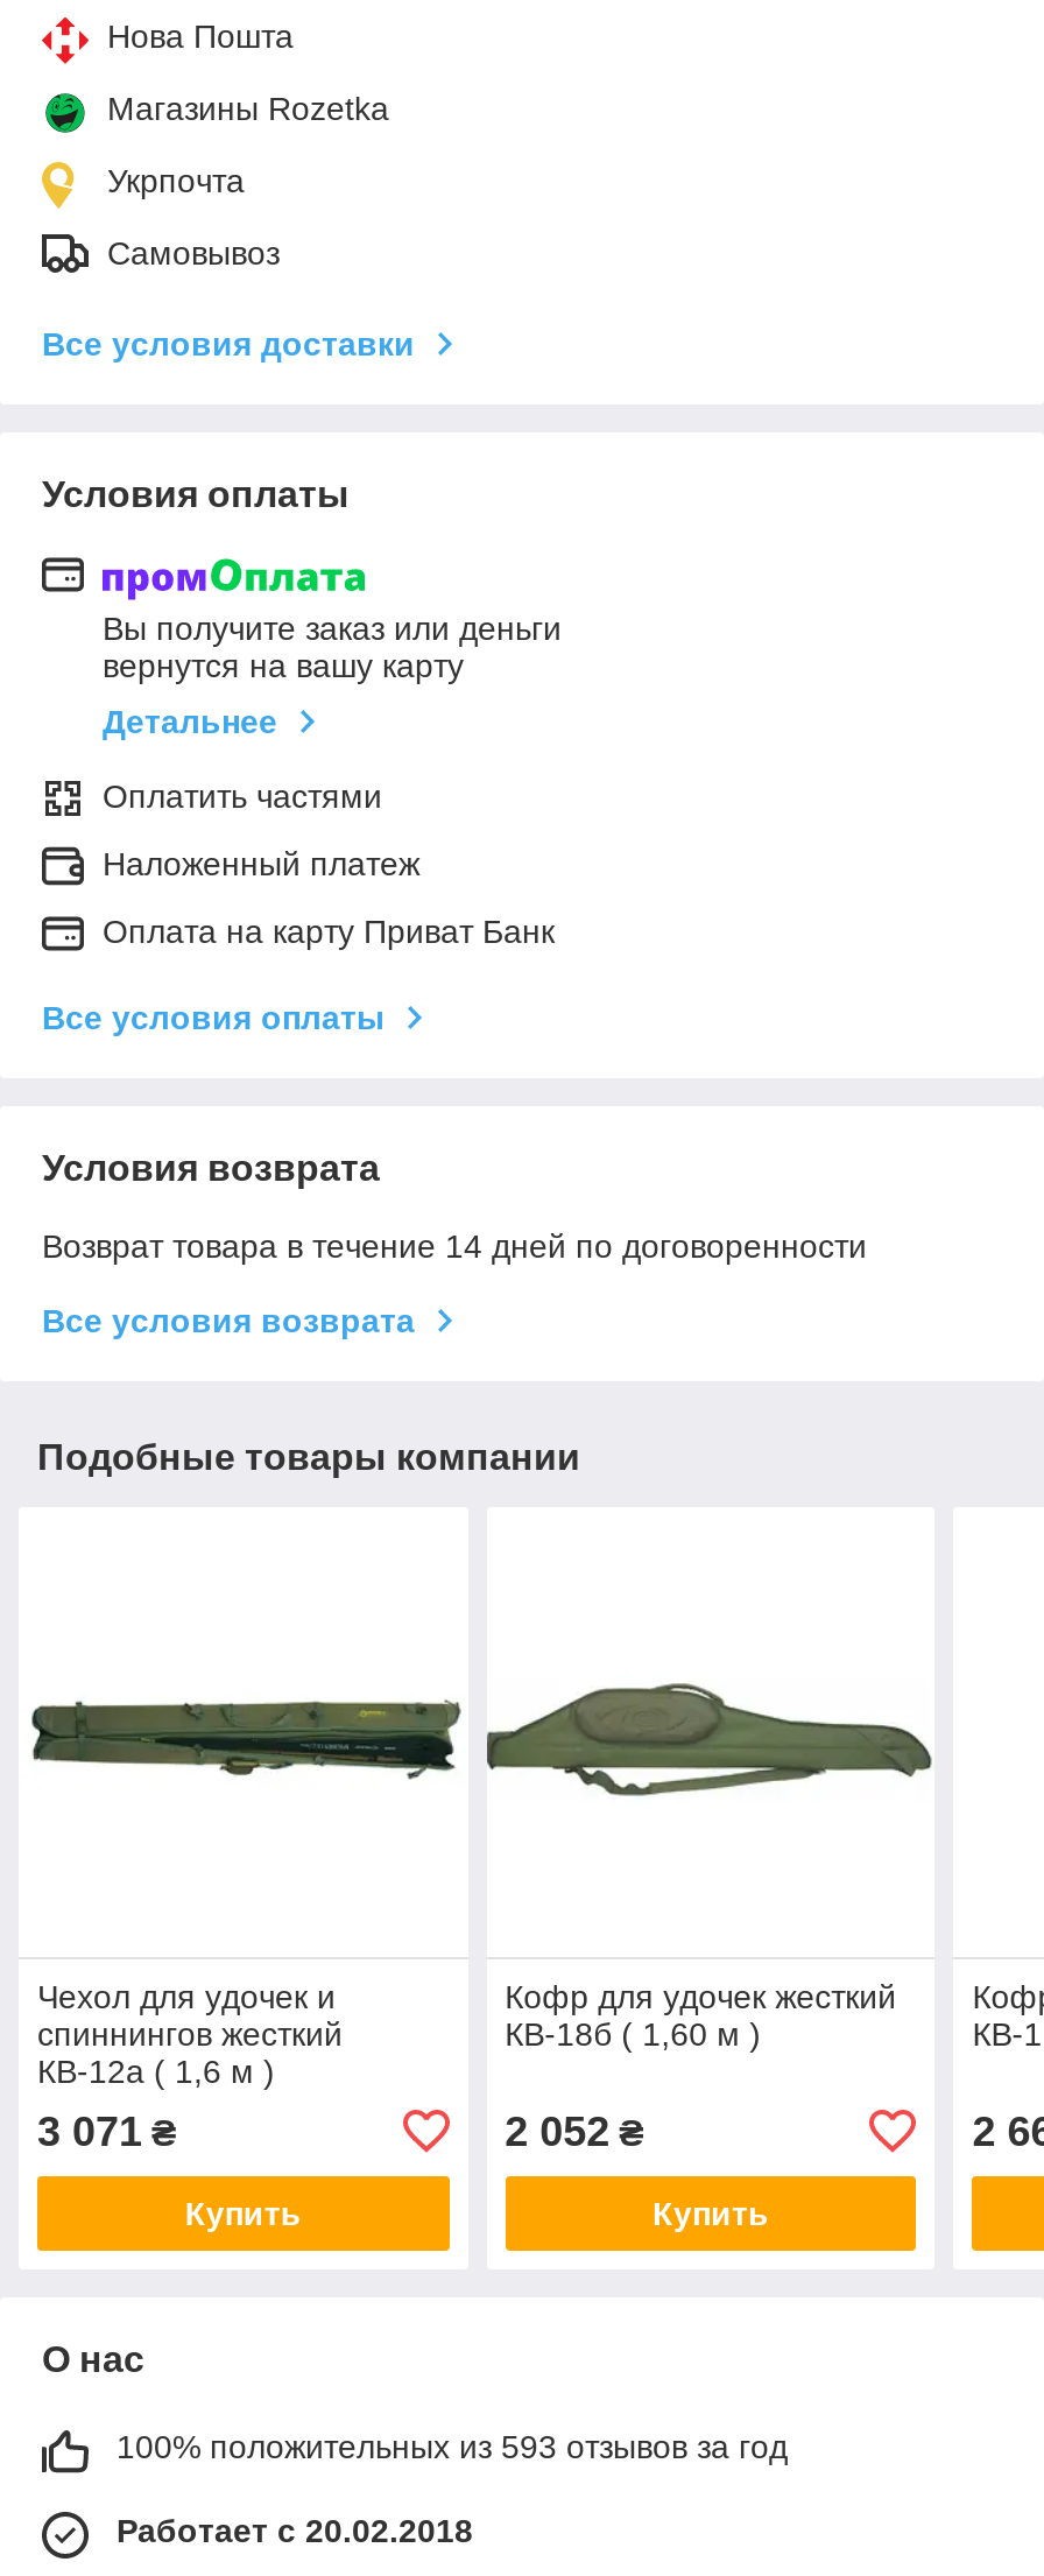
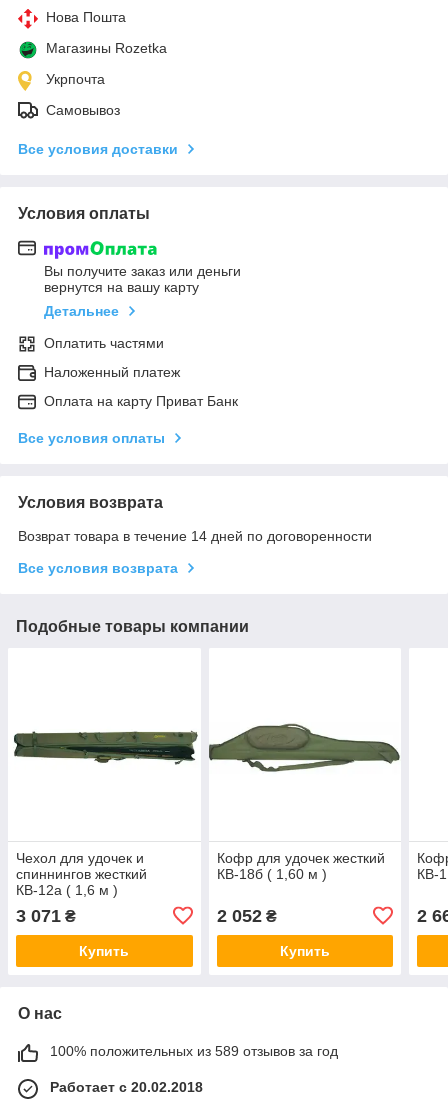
- 100% положительных из 593 отзывов за год
+ 100% положительных из 589 отзывов за год
